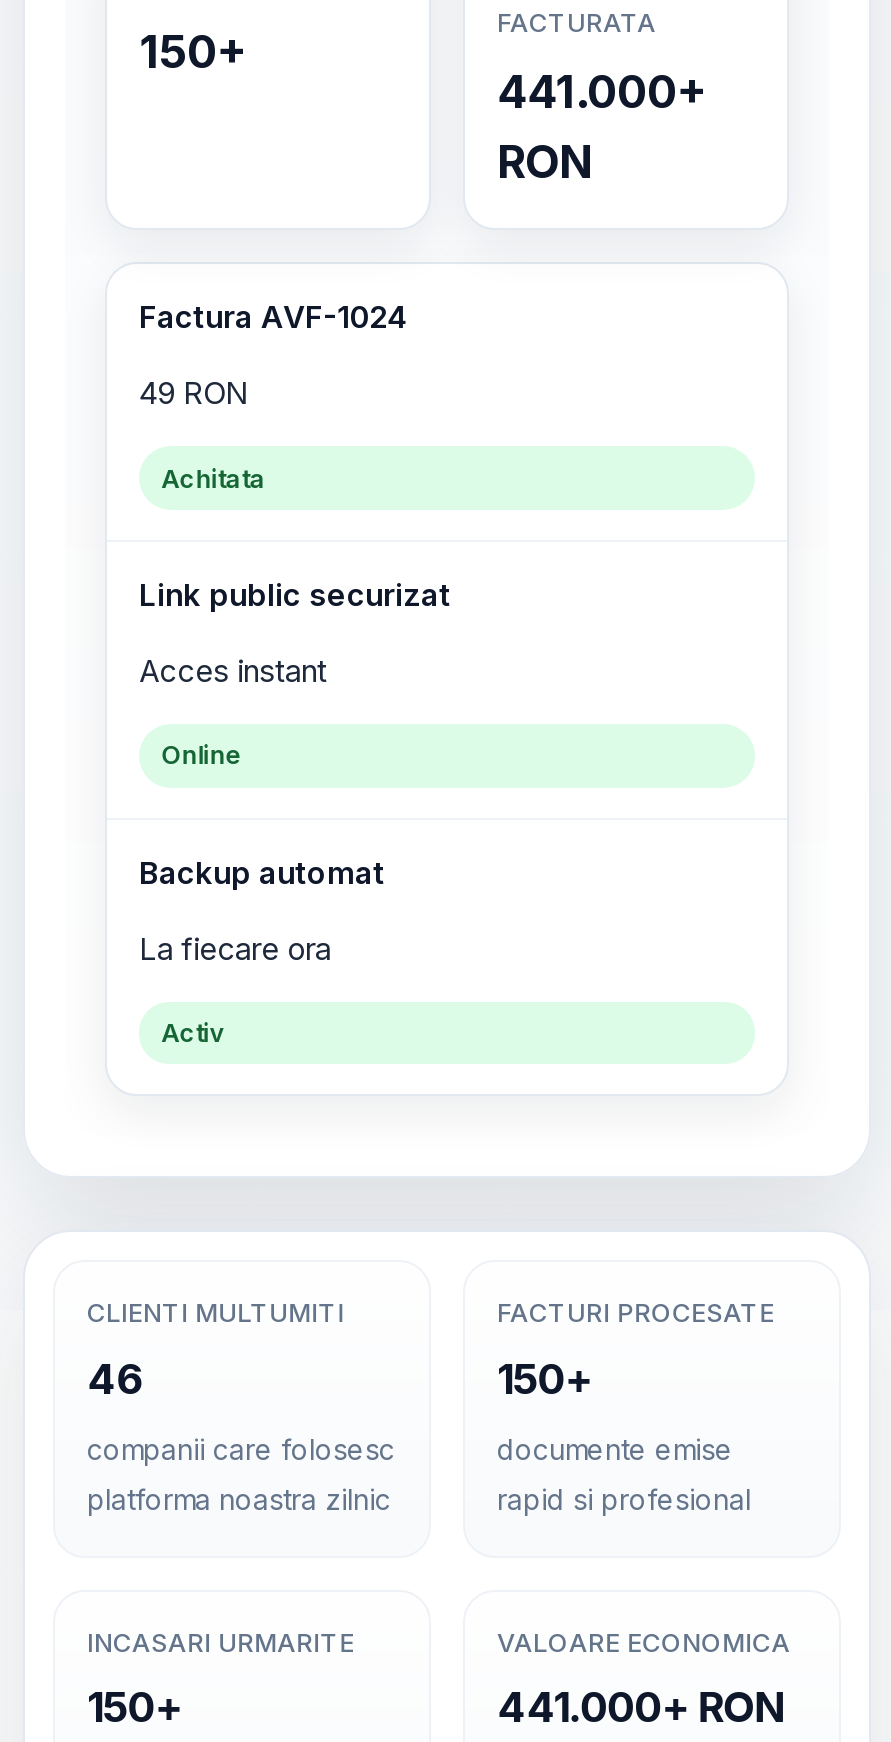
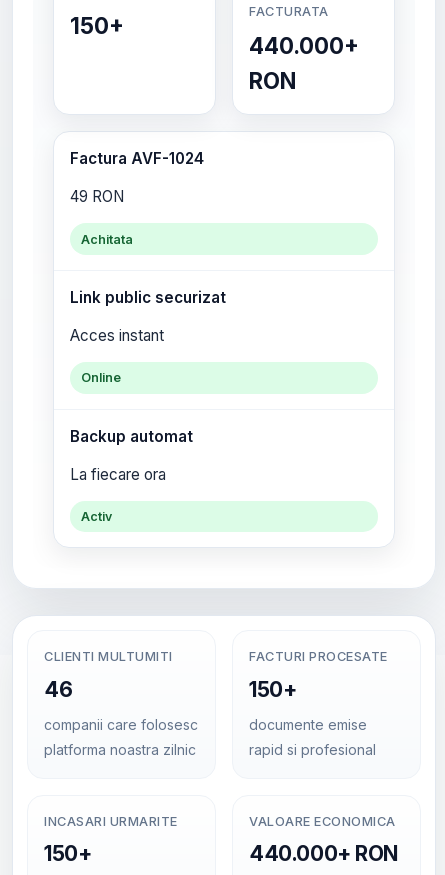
- 441.000+
+ 440.000+

- 441.000+ RON
+ 440.000+ RON
